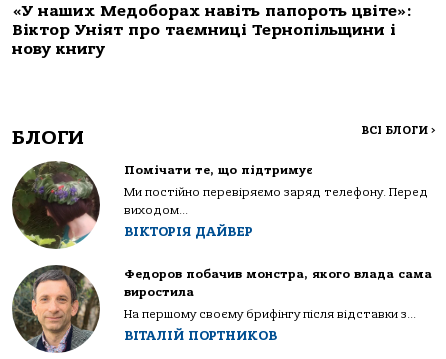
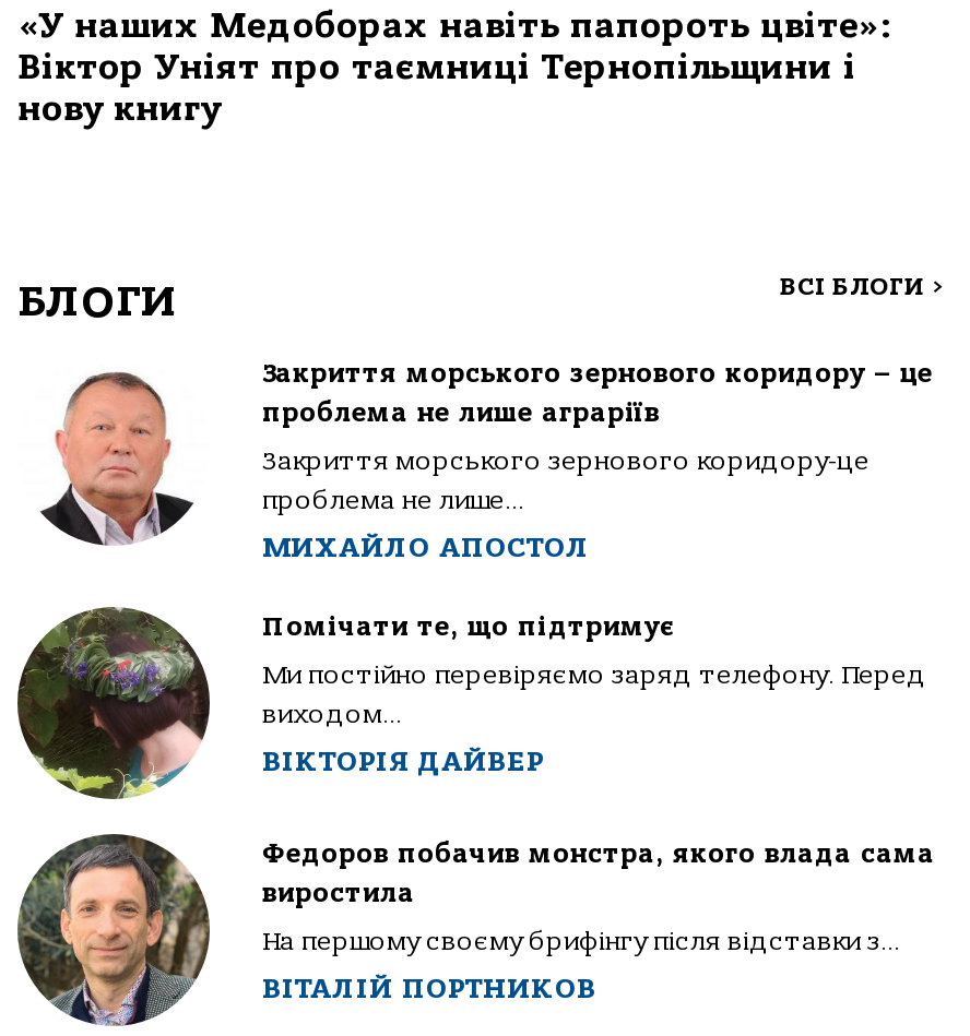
+ [image]
+ Закриття морського зернового коридору – це
+ проблема не лише аграріїв
+ Закриття морського зернового коридору-це
+ проблема не лише...
+ МИХАЙЛО АПОСТОЛ
